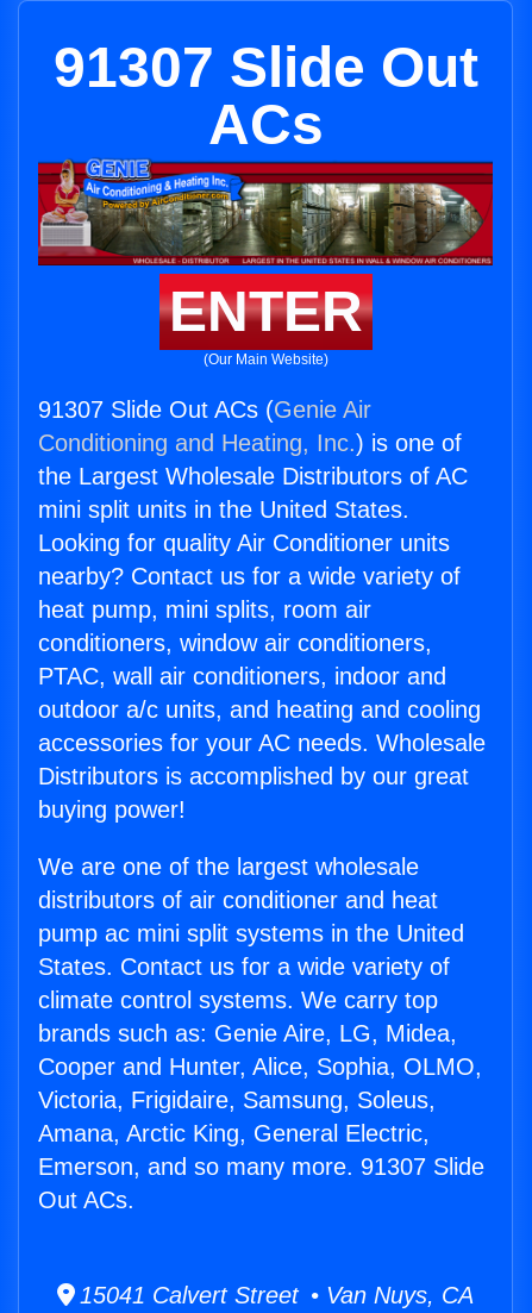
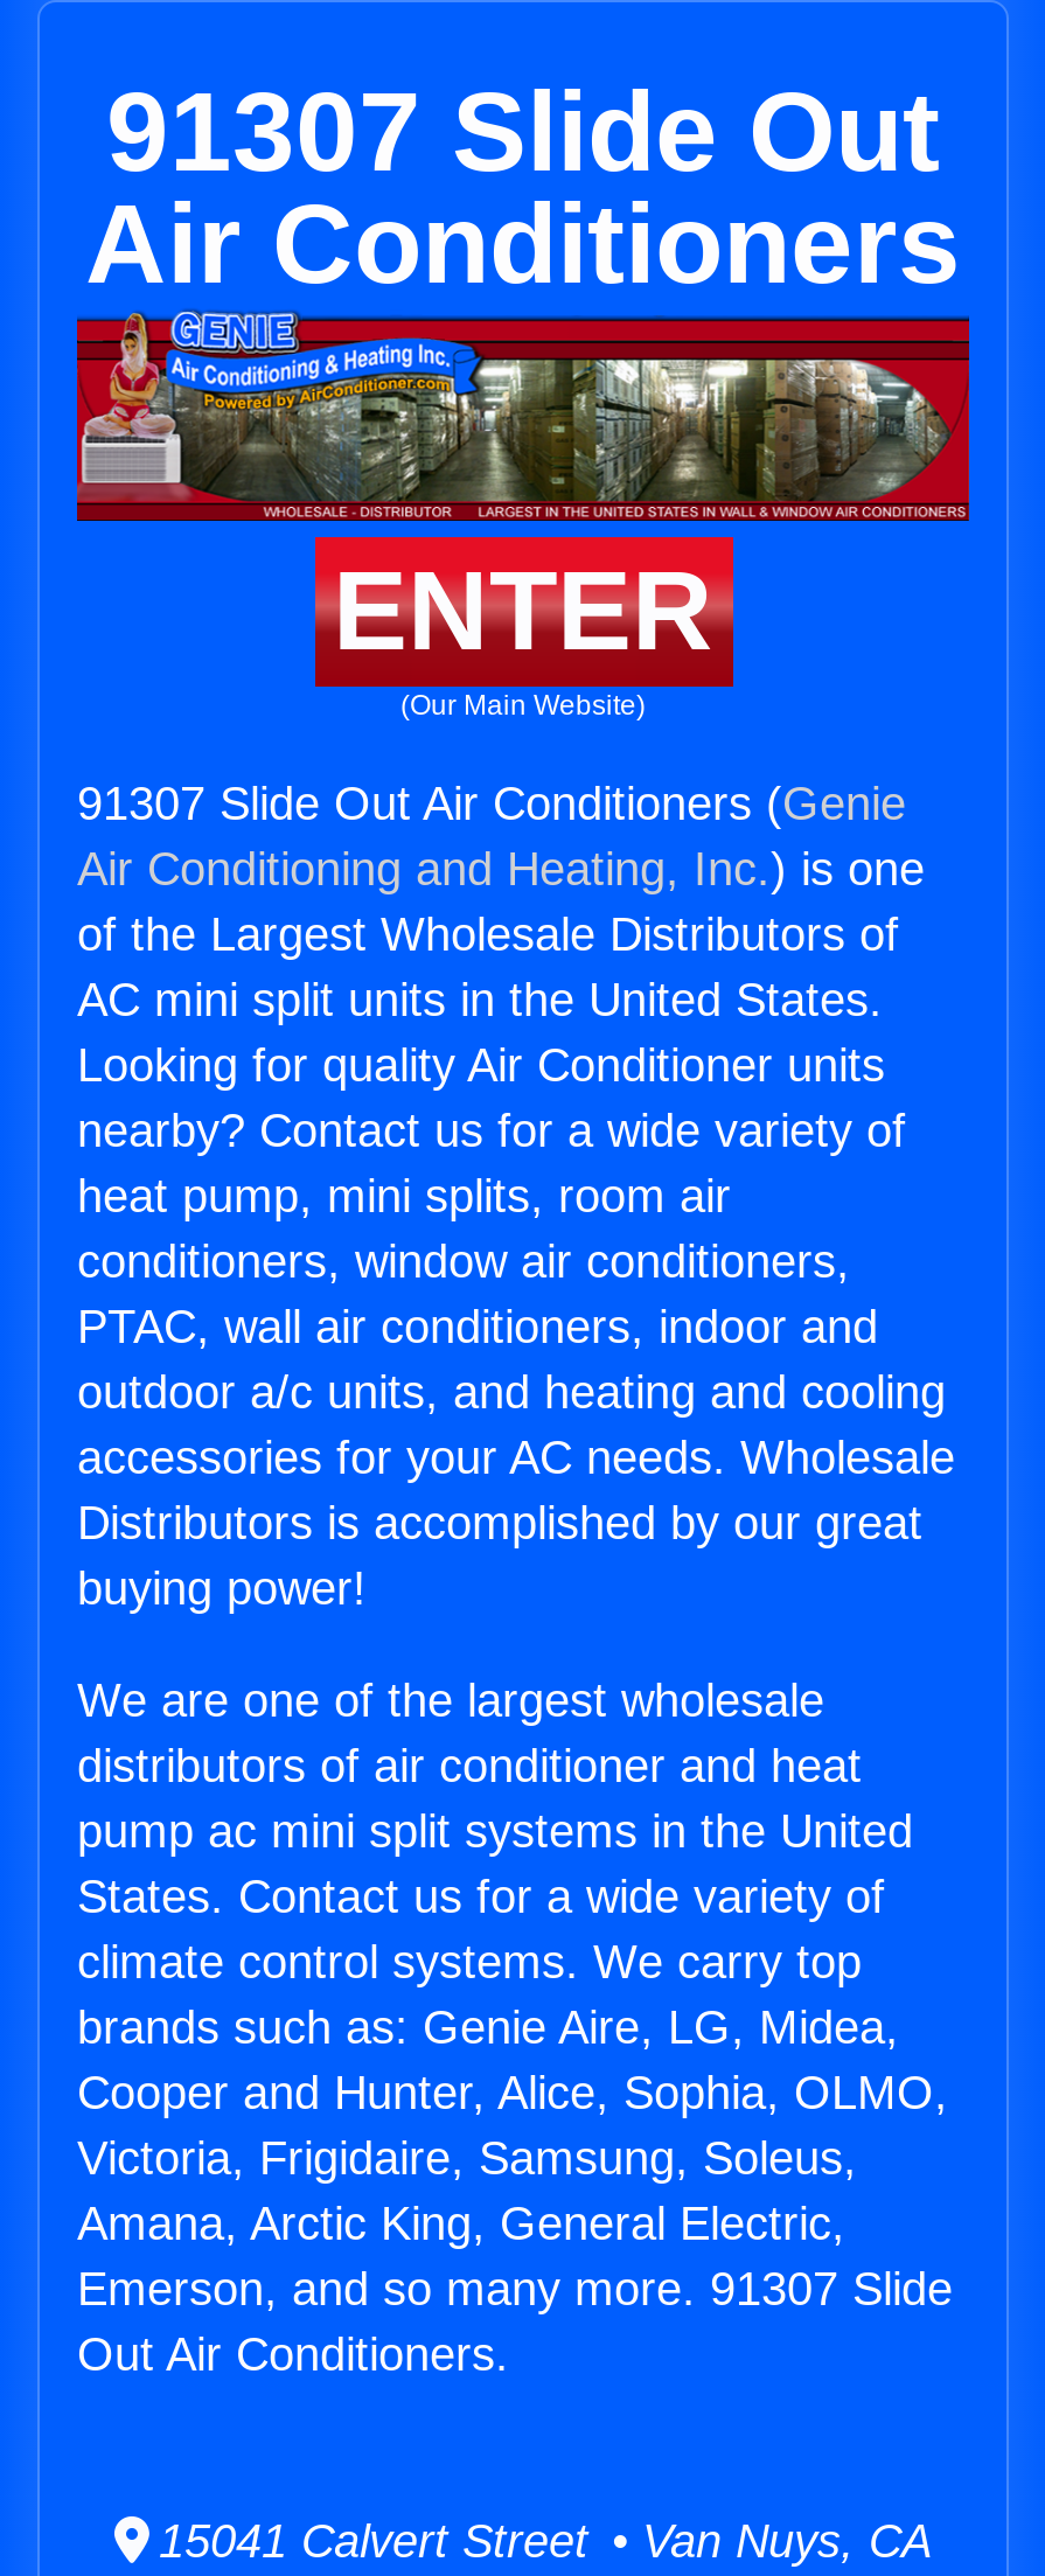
- ACs
+ Air Conditioners

- 91307 Slide Out ACs (Genie Air
- Conditioning and Heating, Inc.) is one of
- the Largest Wholesale Distributors of AC
- mini split units in the United States.
+ 91307 Slide Out Air Conditioners (Genie
+ Air Conditioning and Heating, Inc.) is one
+ of the Largest Wholesale Distributors of
+ AC mini split units in the United States.

- Out ACs.
+ Out Air Conditioners.
